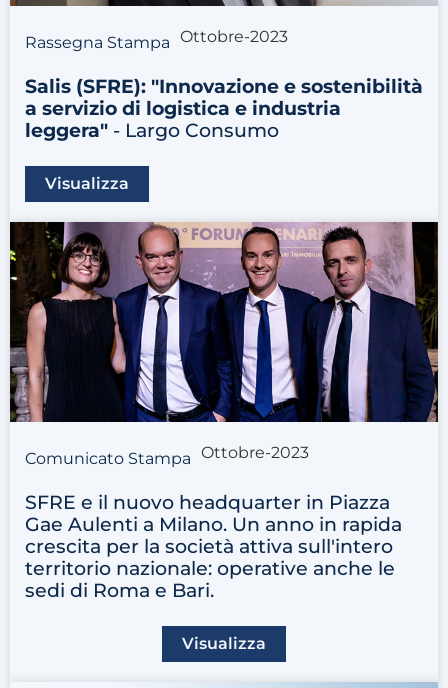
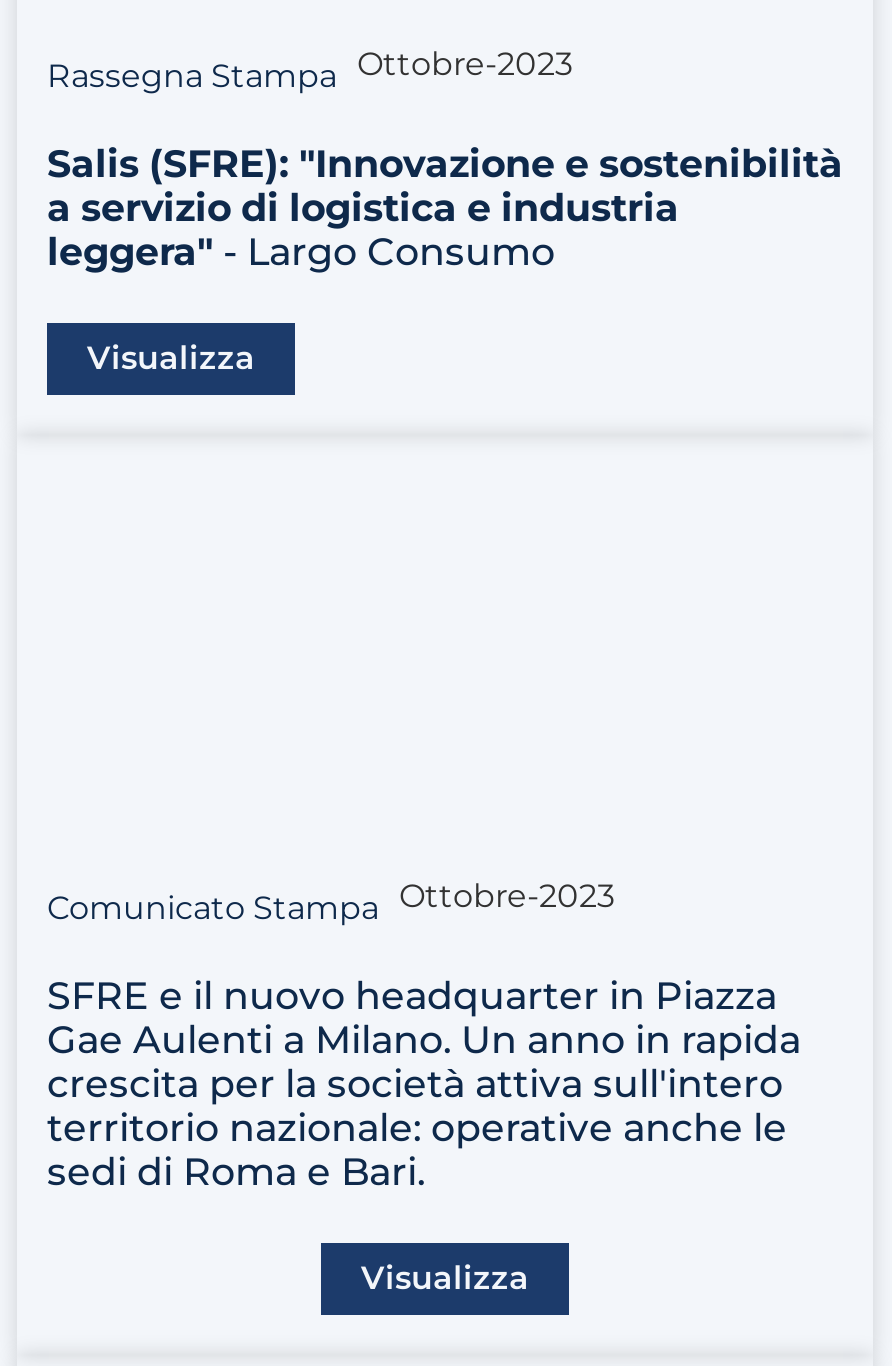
- [image]
